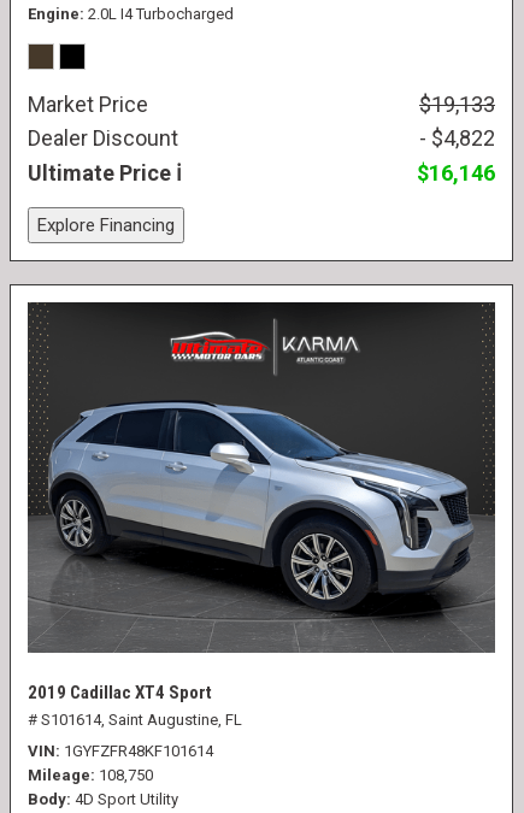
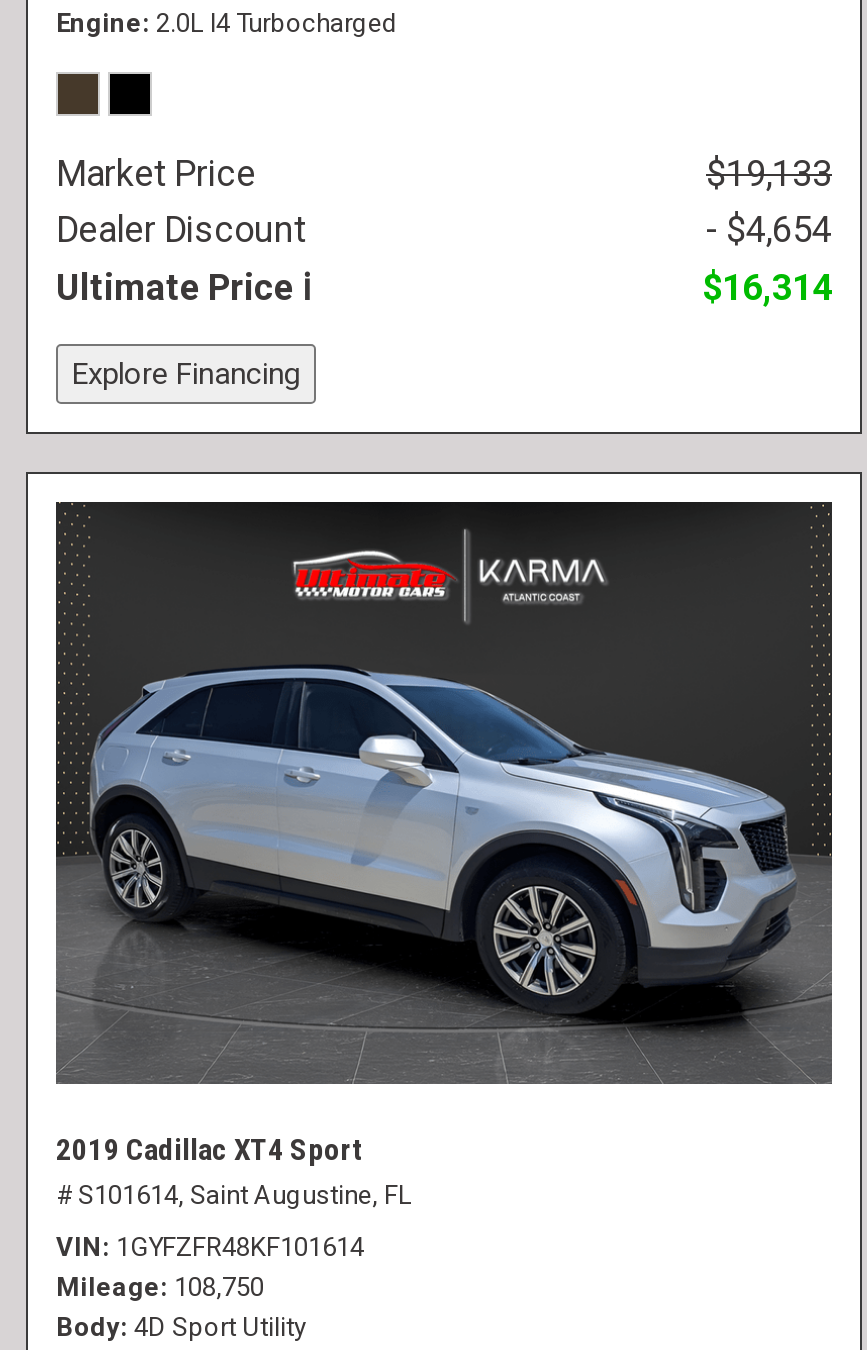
- - $4,822
+ - $4,654

- $16,146
+ $16,314
